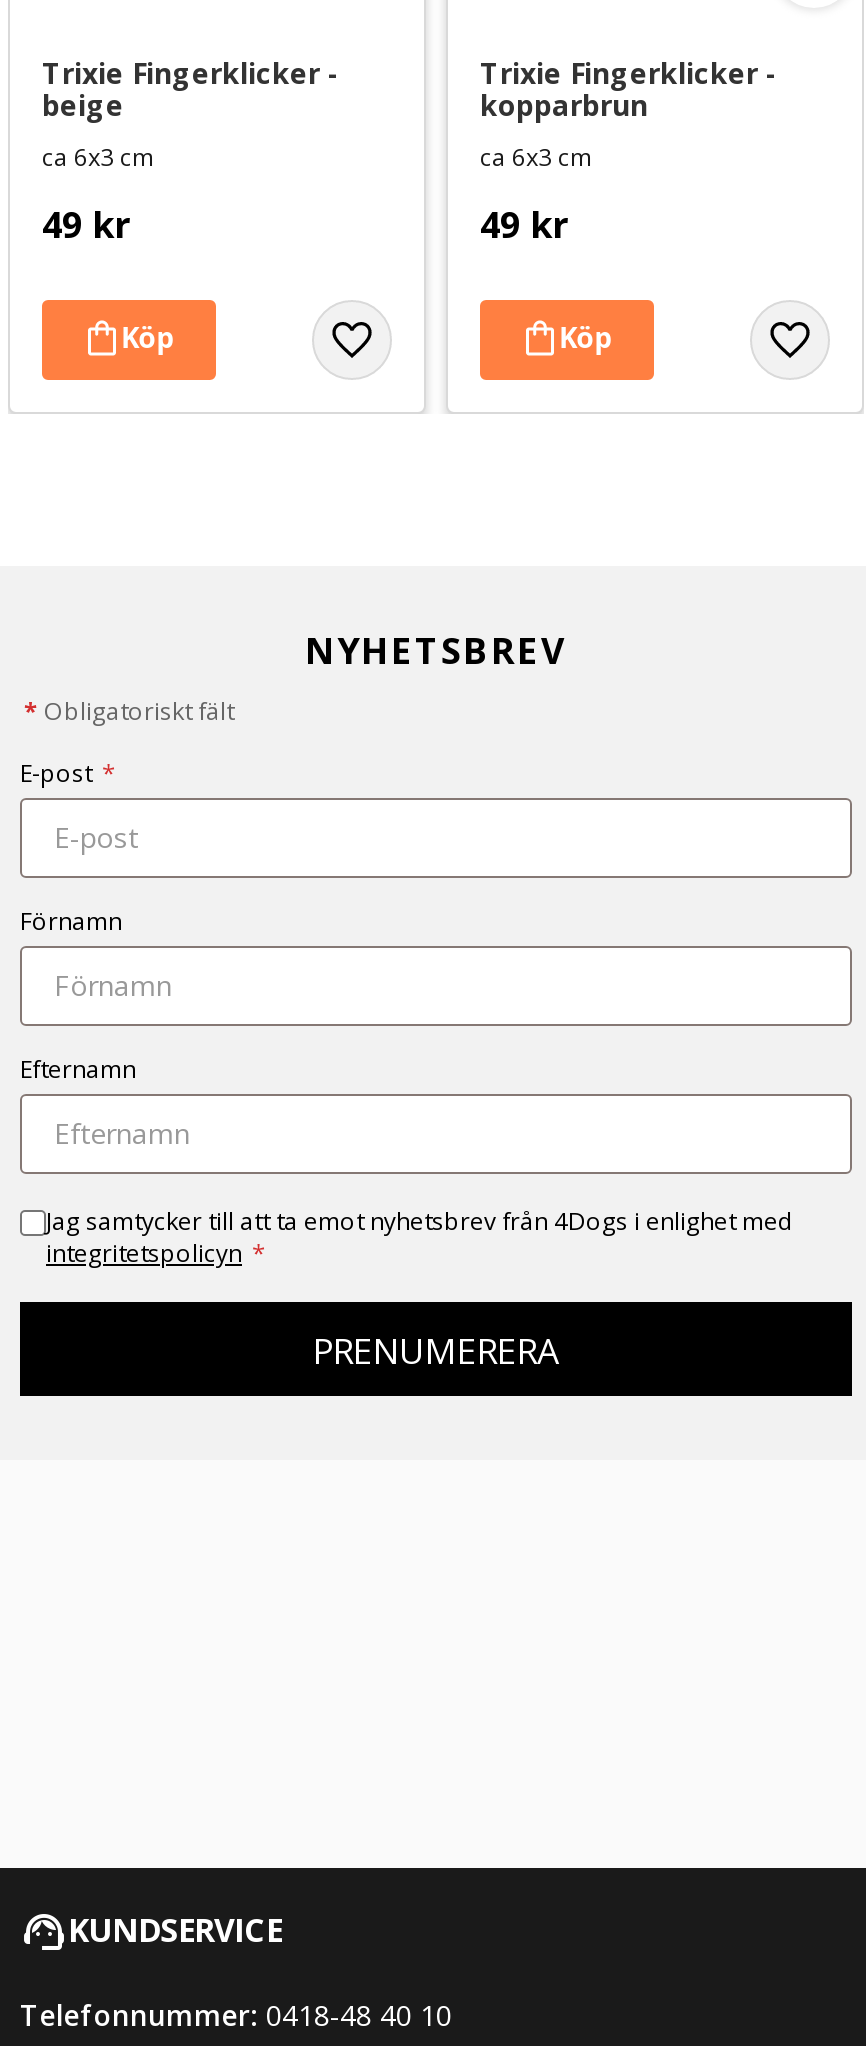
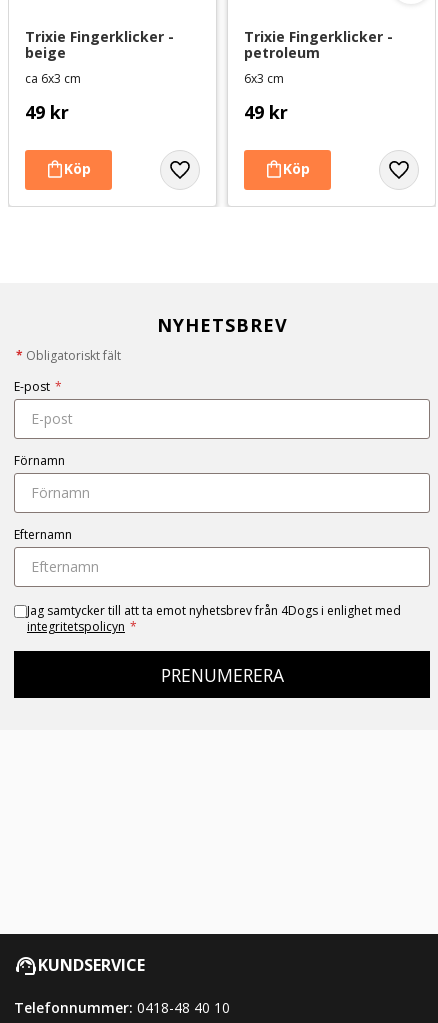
- kopparbrun
- ca 6x3 cm
+ petroleum
+ 6x3 cm
